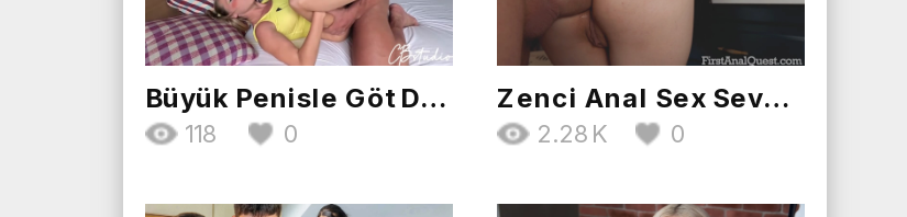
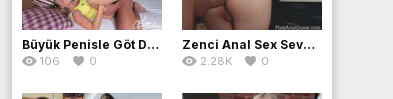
- 118
+ 106
